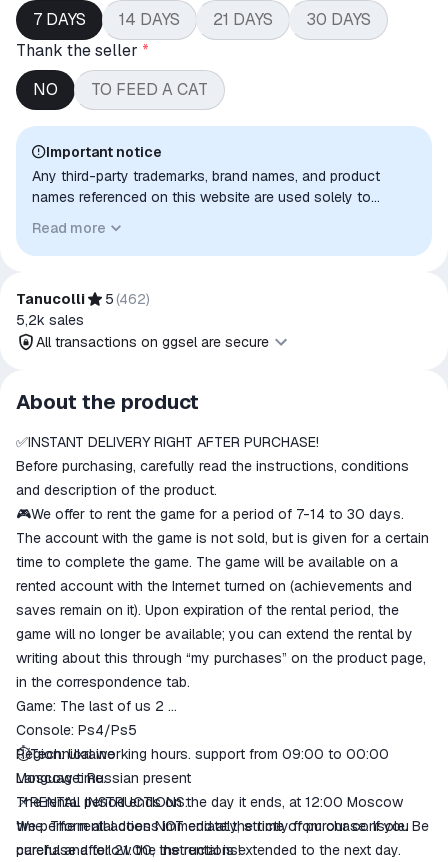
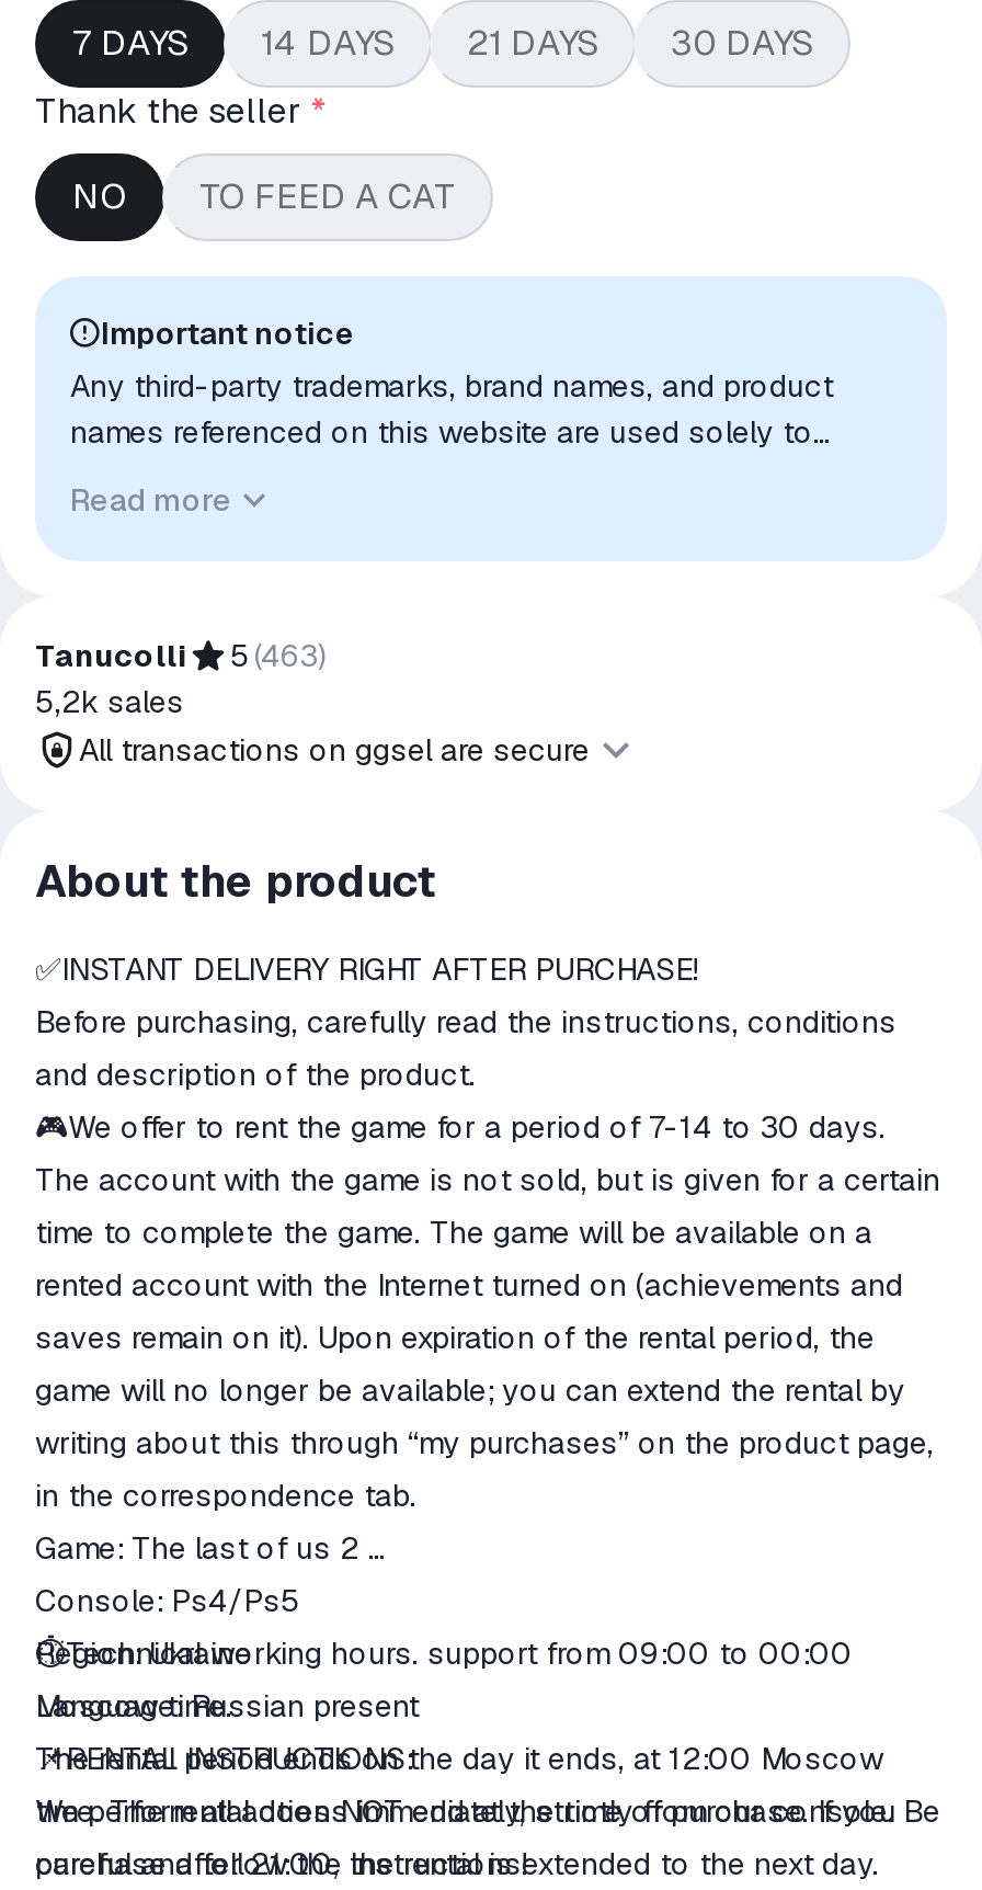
- Tanucolli 5 (462)
+ Tanucolli 5 (463)
